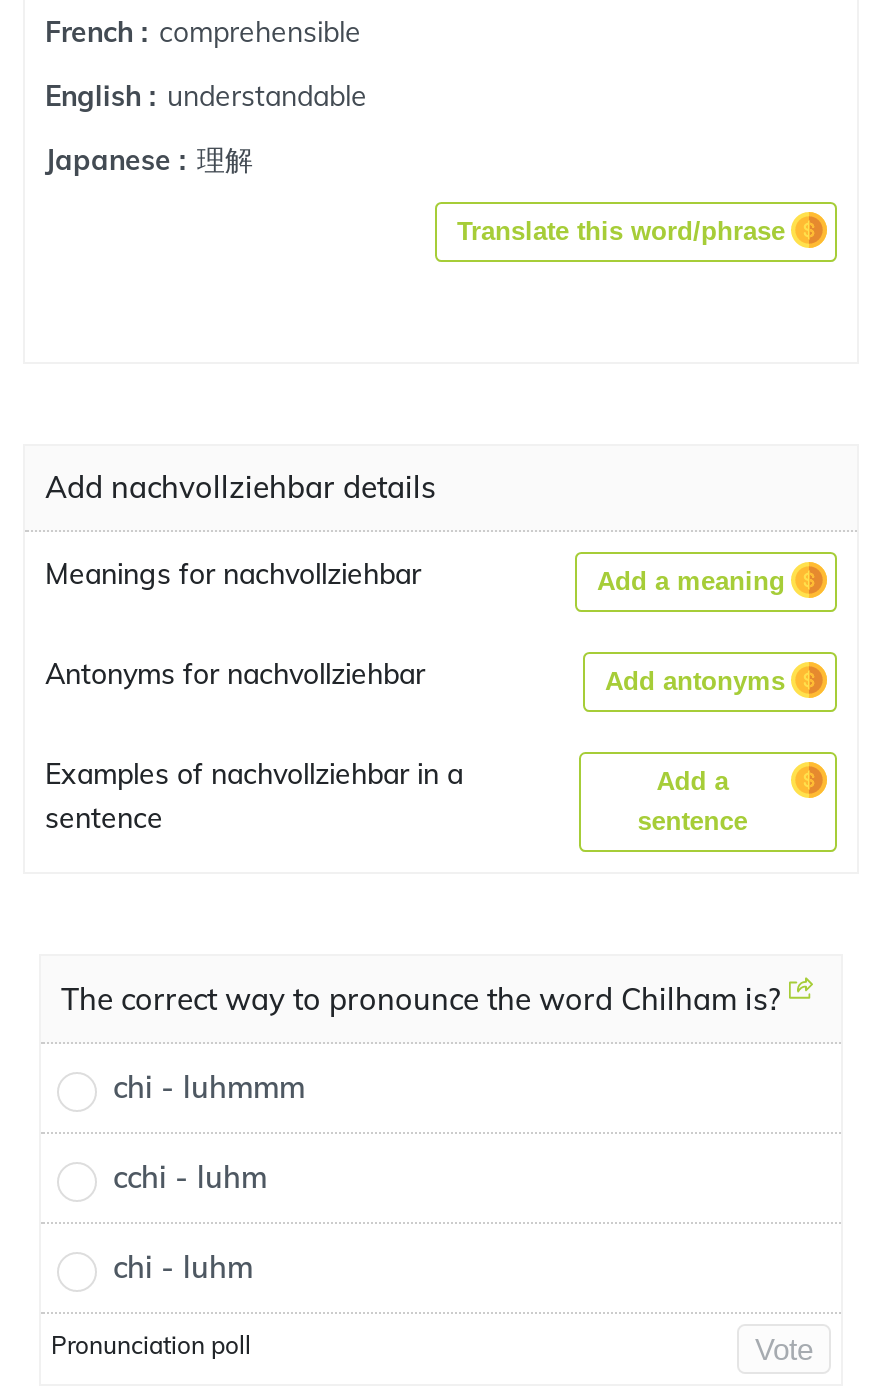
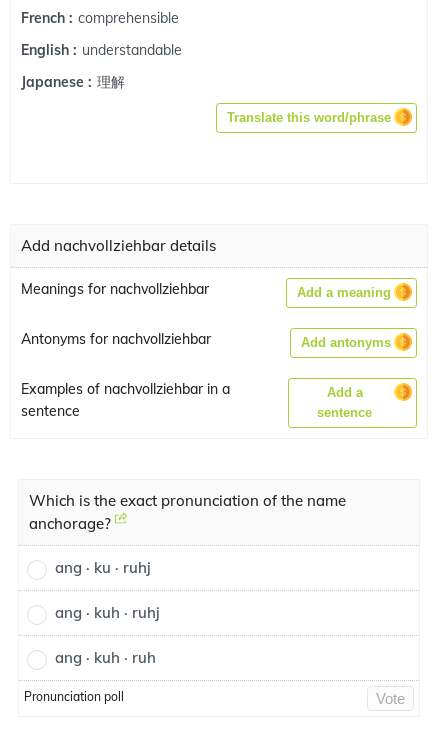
- The correct way to pronounce the word Chilham is?
+ Which is the exact pronunciation of the name
+ anchorage?

- chi - luhmmm
+ ang · ku · ruhj

- cchi - luhm
+ ang · kuh · ruhj

- chi - luhm
+ ang · kuh · ruh
